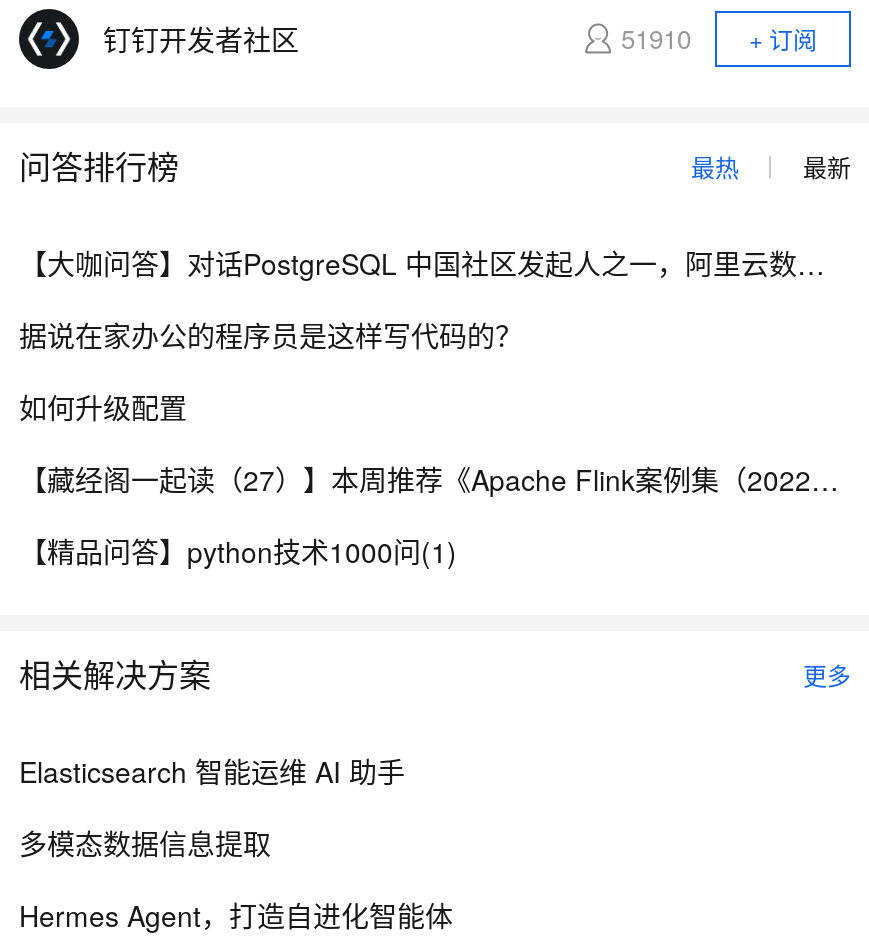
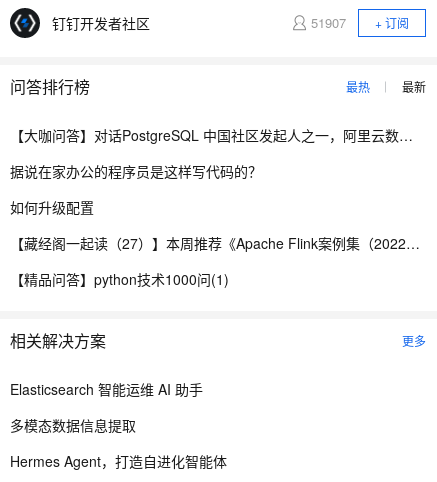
- 51910 + 订阅
+ 51907 + 订阅
